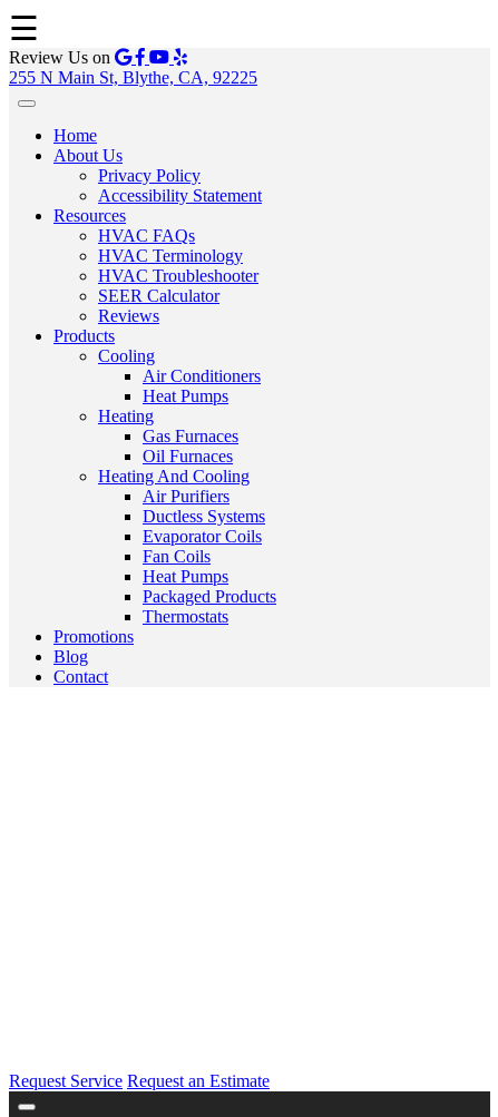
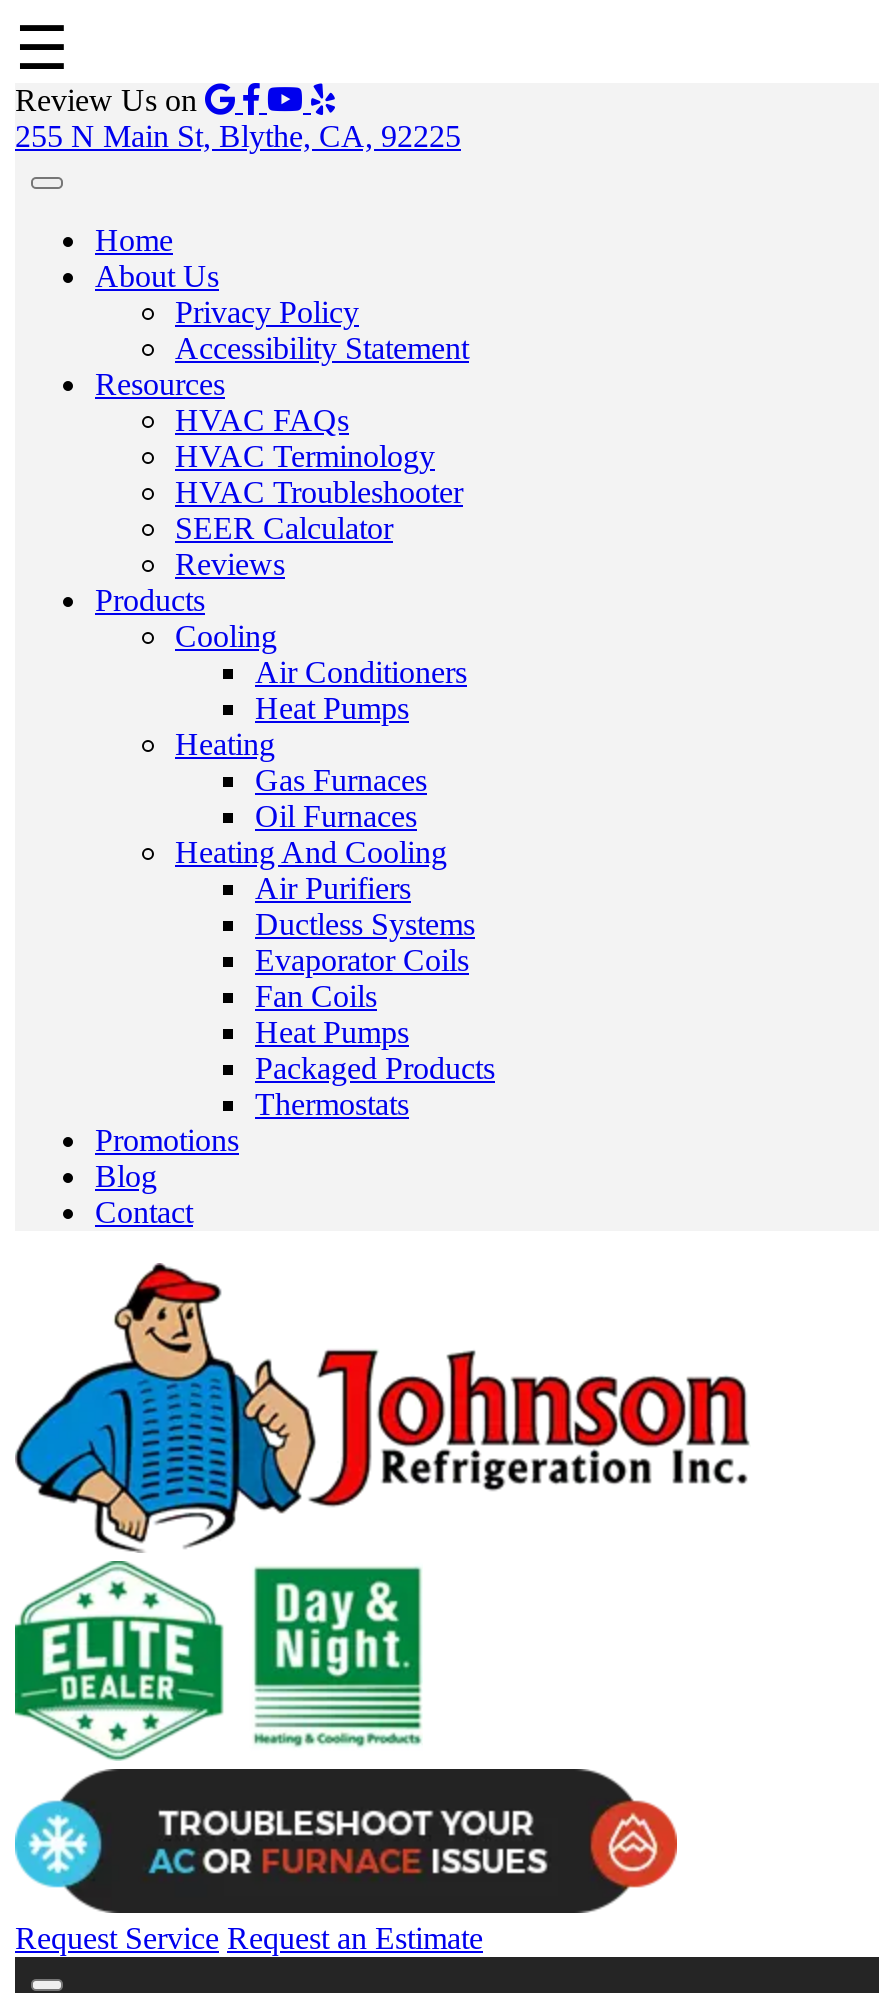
+ [image]
